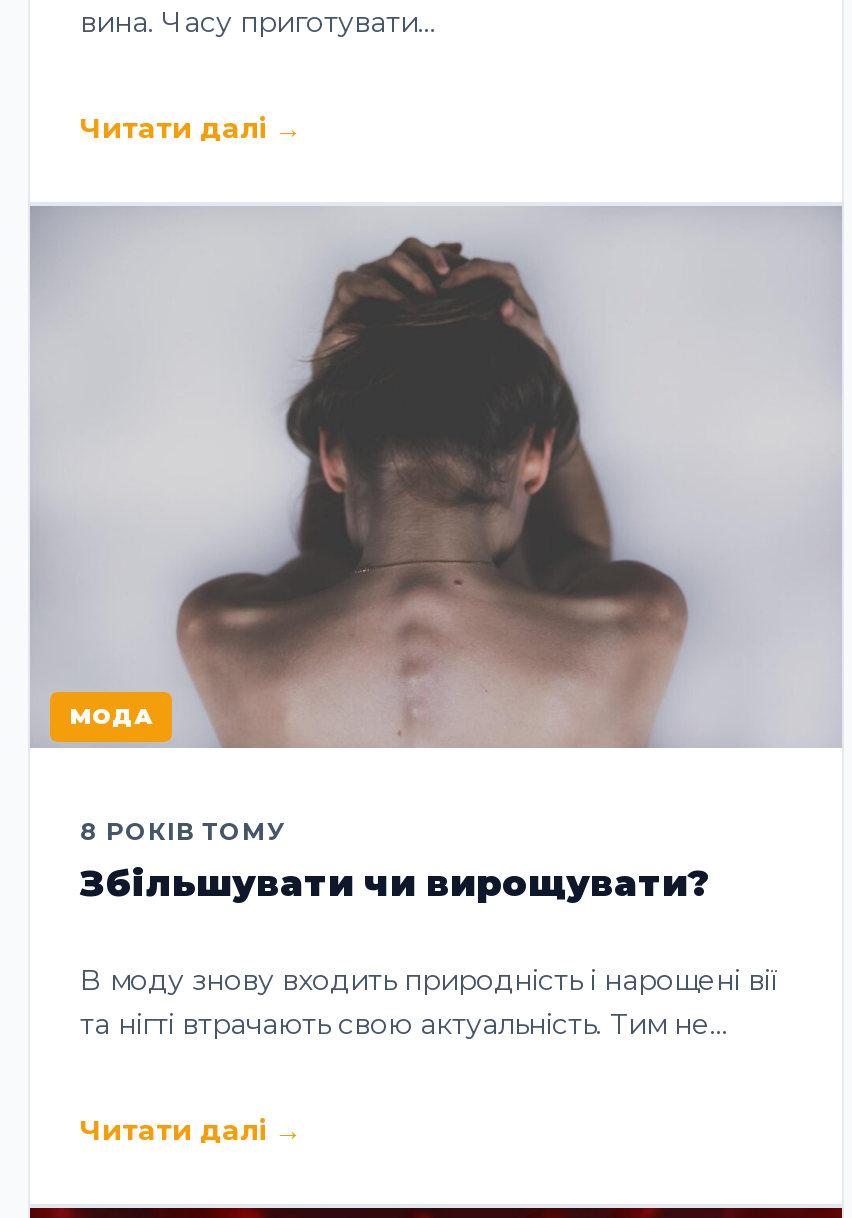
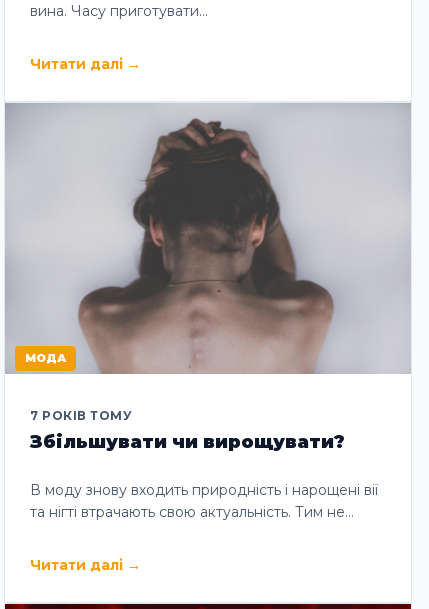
- 8 РОКІВ ТОМУ
+ 7 РОКІВ ТОМУ
